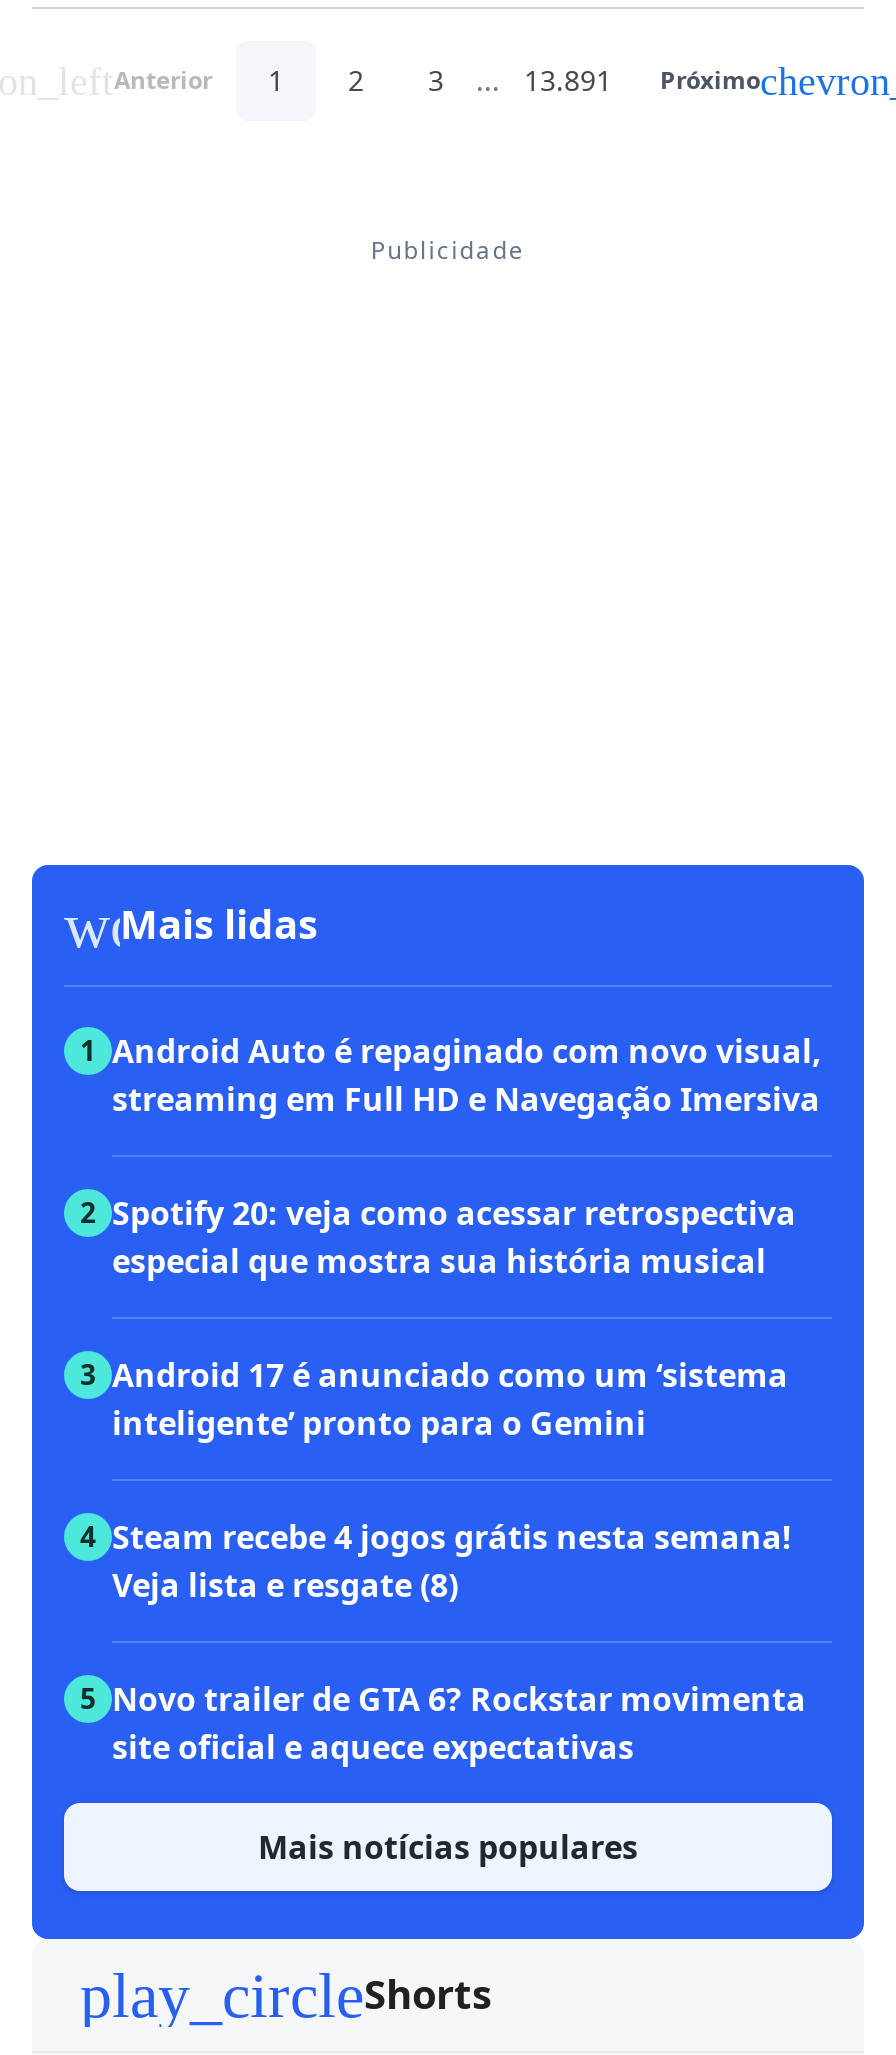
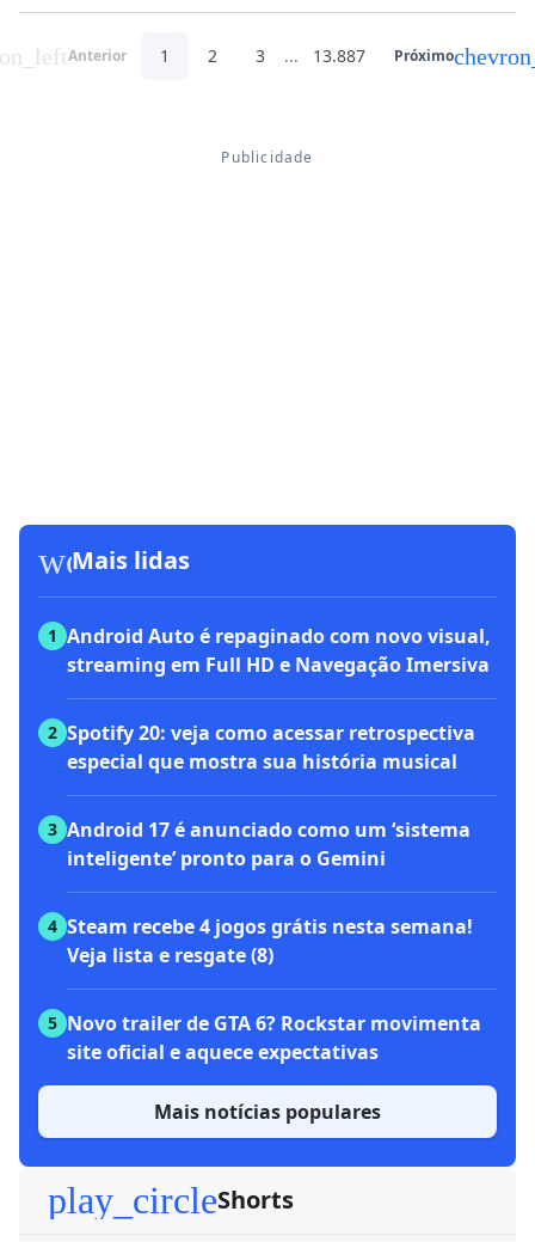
- 13.891
+ 13.887
